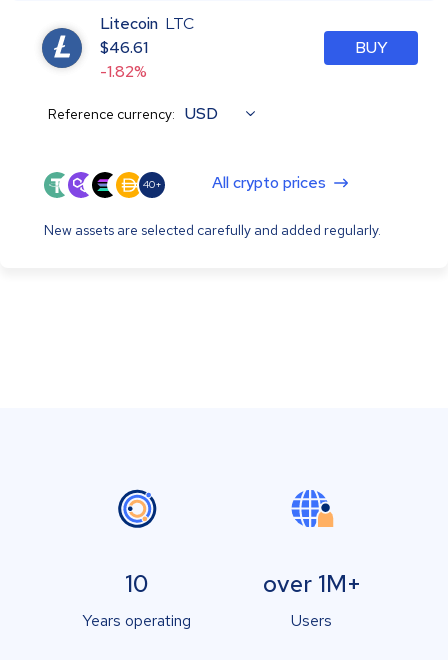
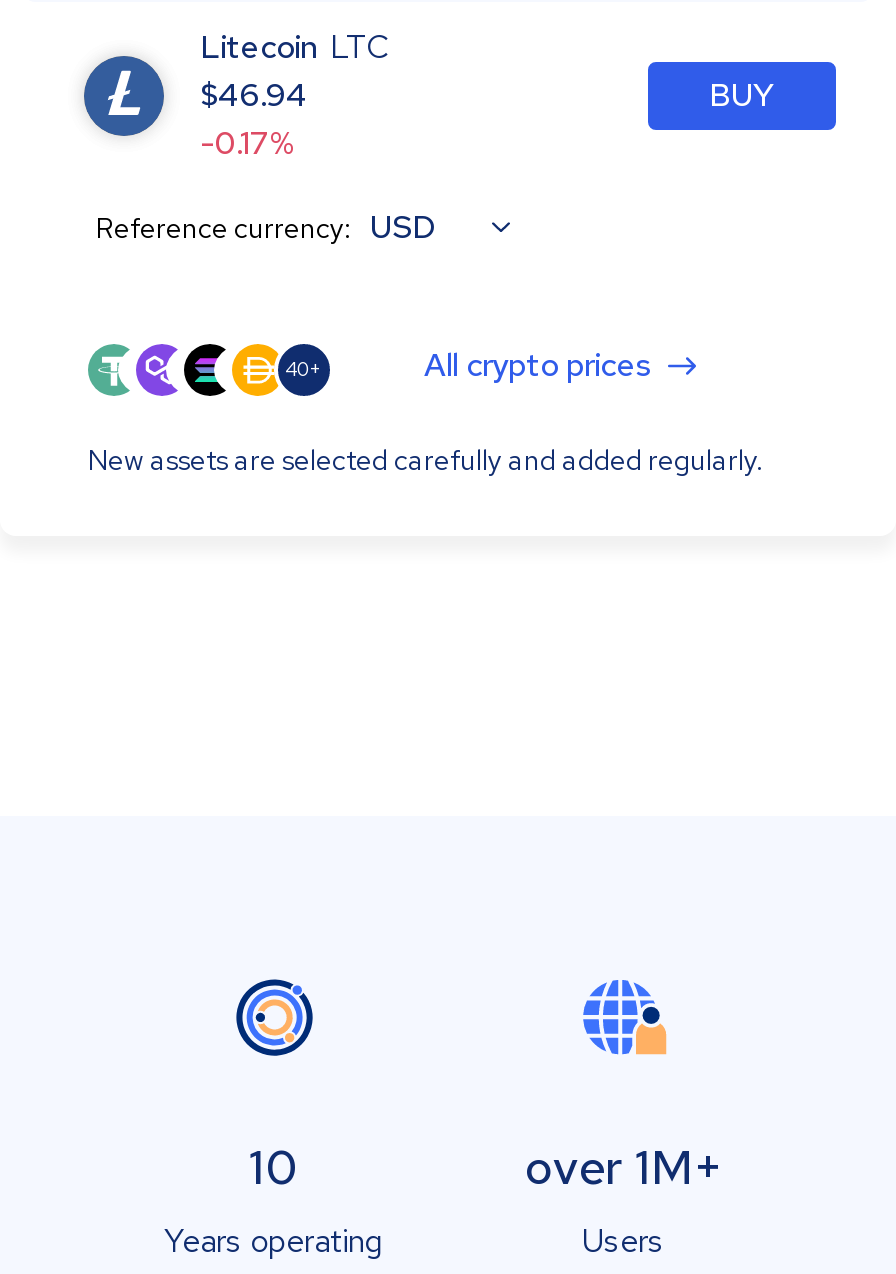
- $46.61
+ $46.94

- -1.82%
+ -0.17%
